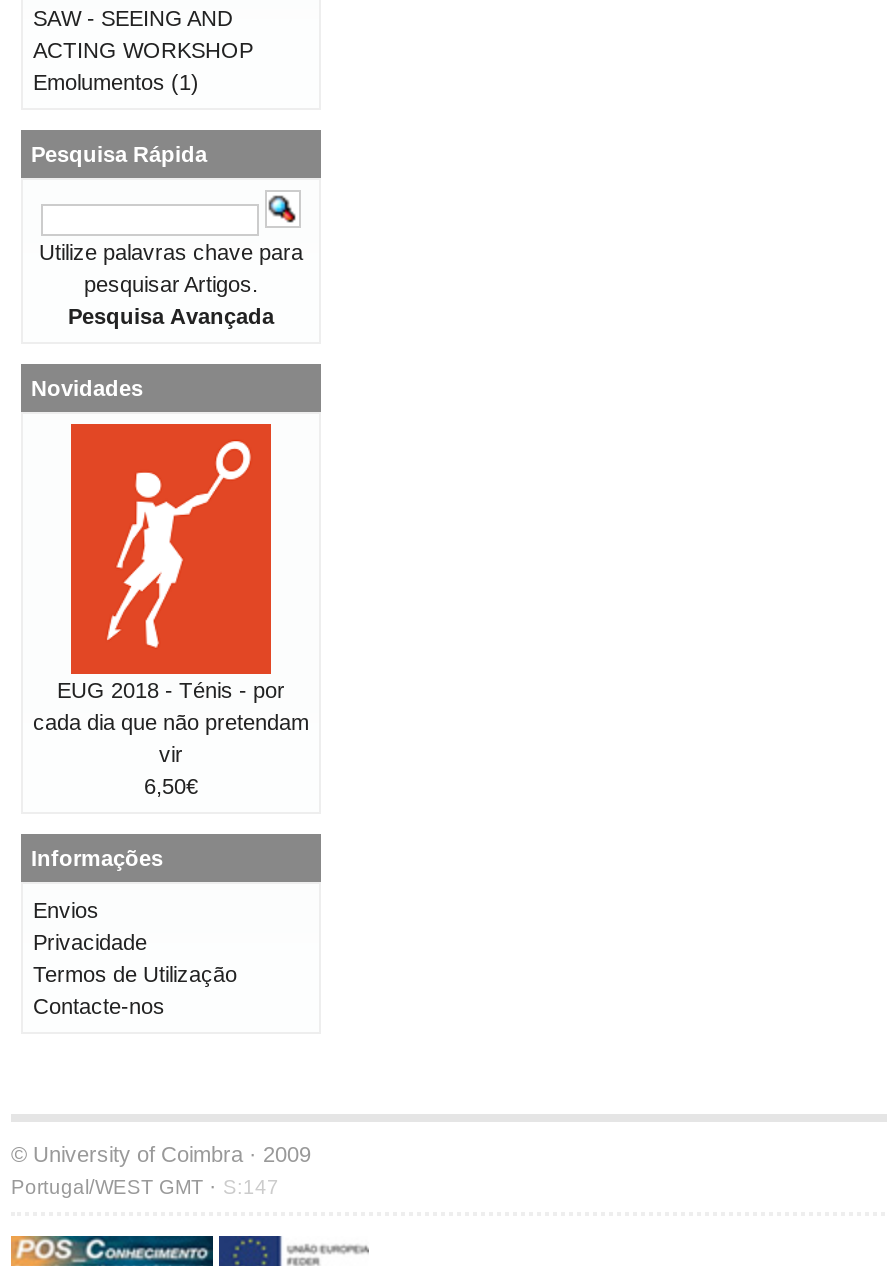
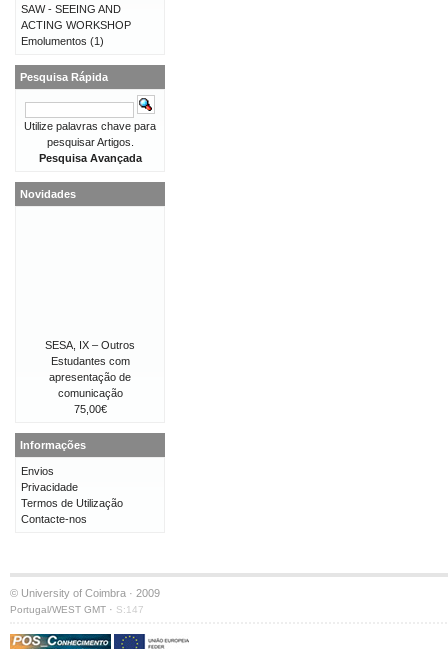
- [image]

- EUG 2018 - Ténis - por
- cada dia que não pretendam
- vir
- 6,50€
+ SESA, IX – Outros
+ Estudantes com
+ apresentação de
+ comunicação
+ 75,00€
